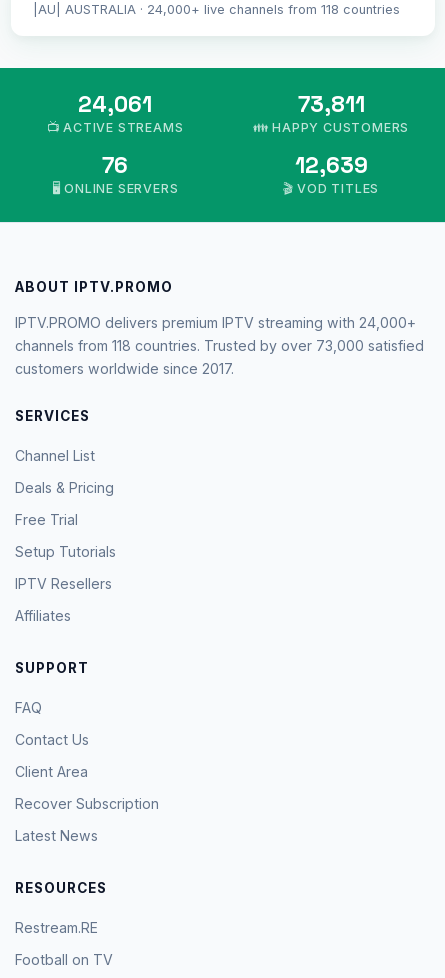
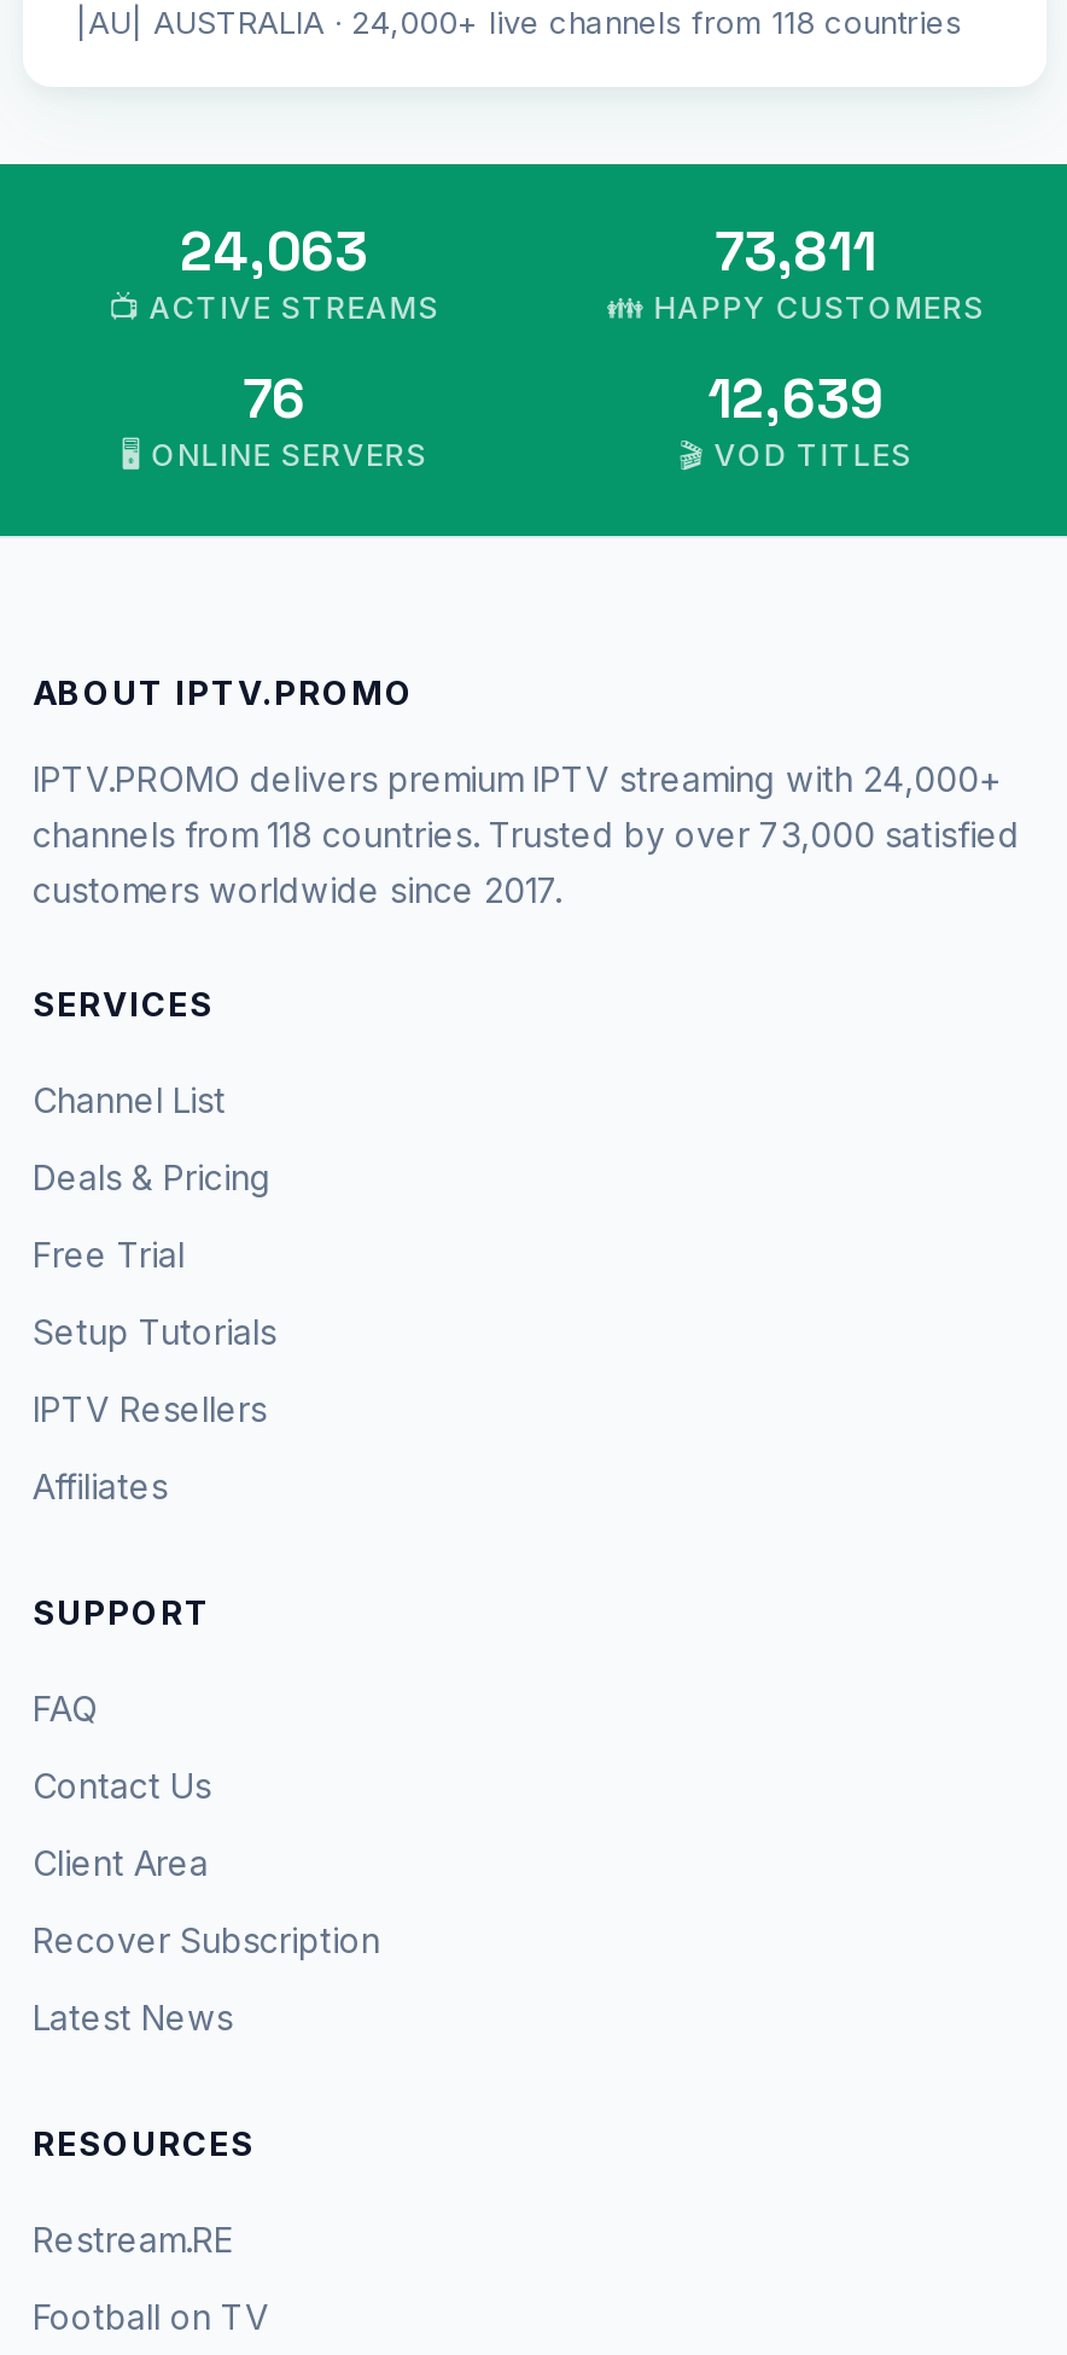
- 24,061
+ 24,063
